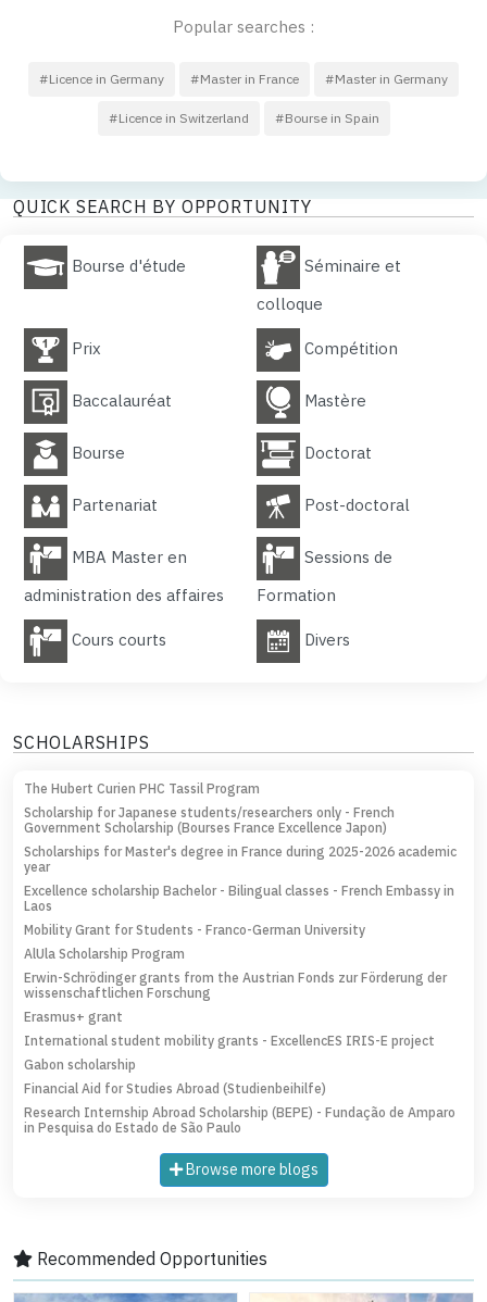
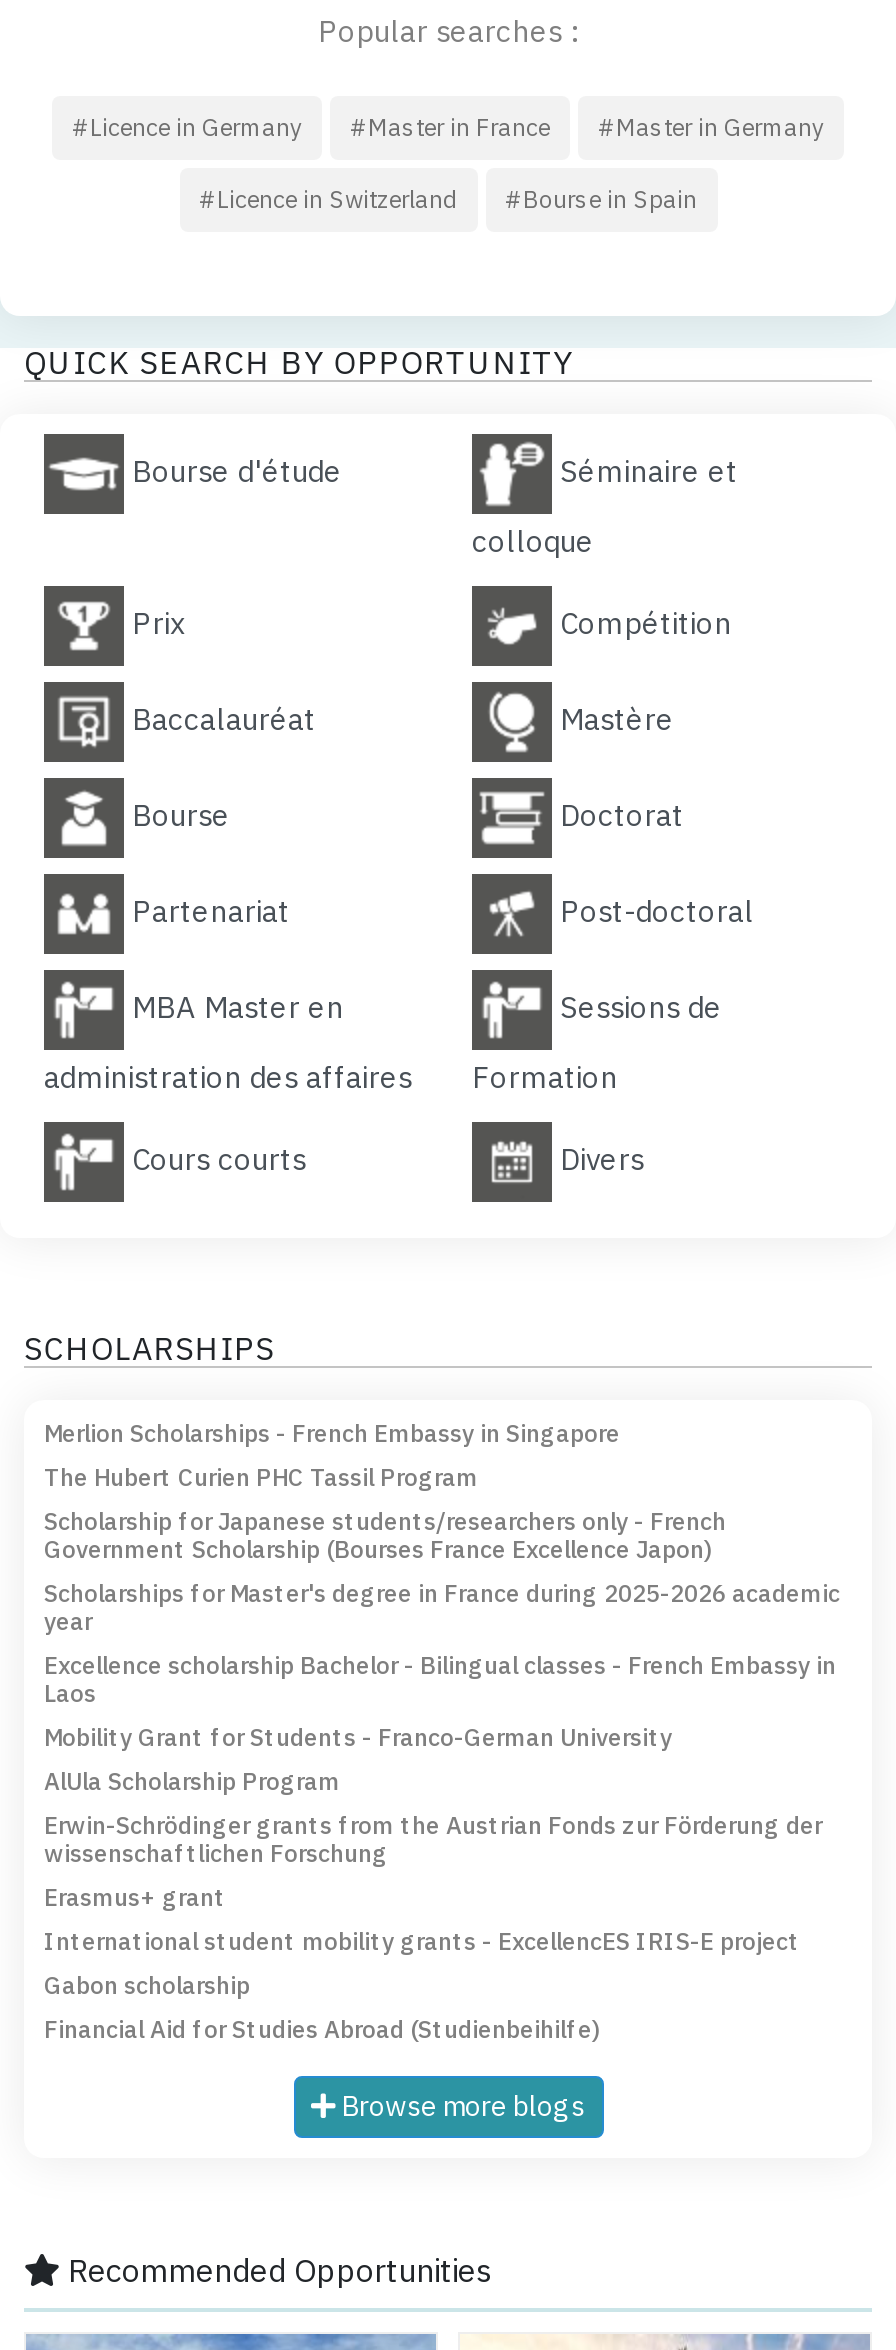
+ Merlion Scholarships - French Embassy in Singapore

moved down: The Hubert Curien PHC Tassil Program | Scholarship for Japanese students/researchers only - French | Government Scholarship (Bourses France Excellence Japon) | ... | Gabon scholarship | Financial Aid for Studies Abroad (Studienbeihilfe)

- Research Internship Abroad Scholarship (BEPE) - Fundação de Amparo
- in Pesquisa do Estado de São Paulo
